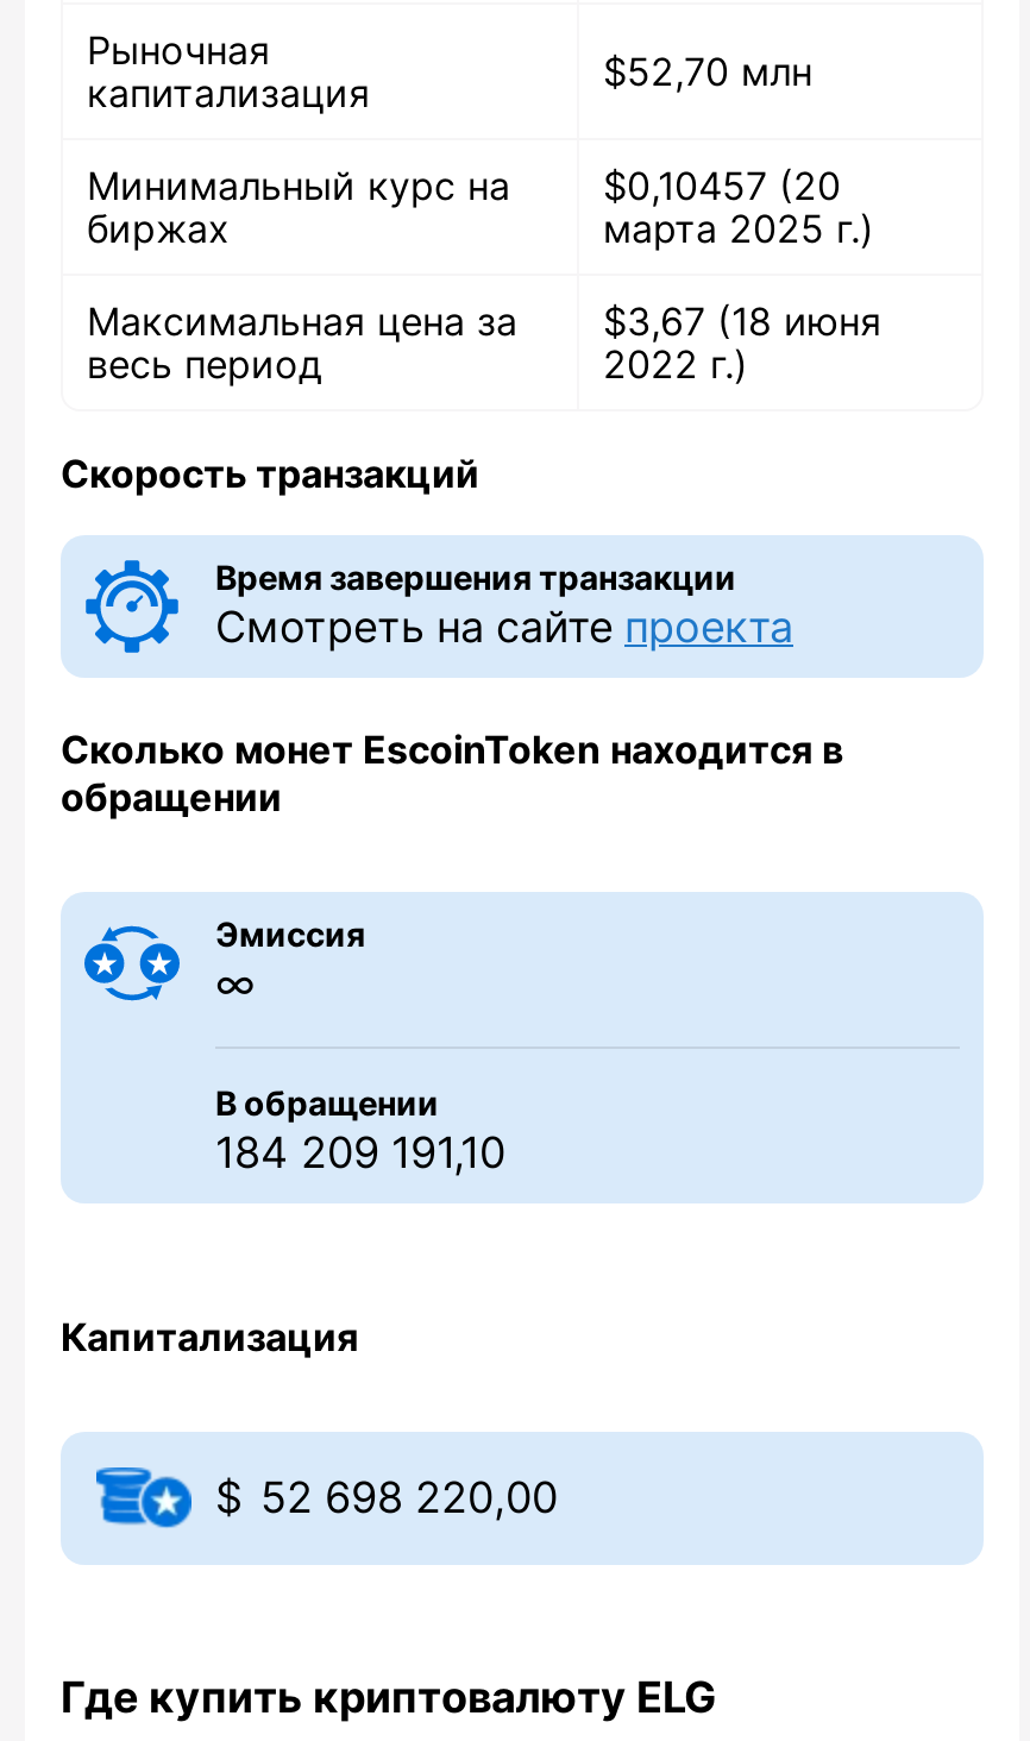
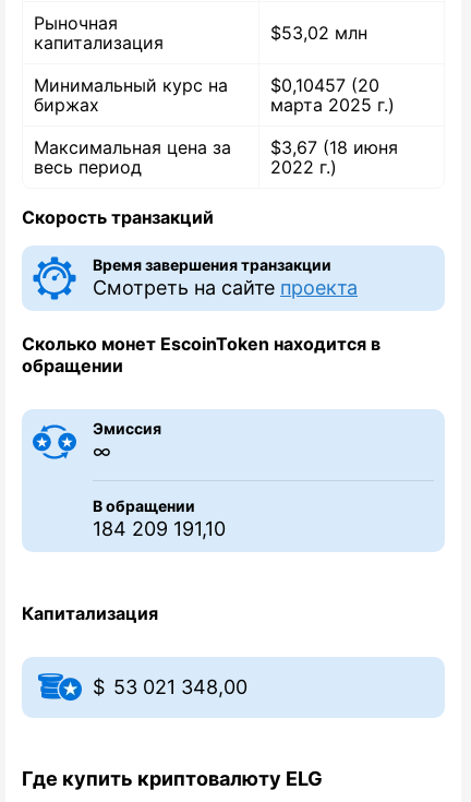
- $52,70 млн
+ $53,02 млн

- 52 698 220,00
+ 53 021 348,00
